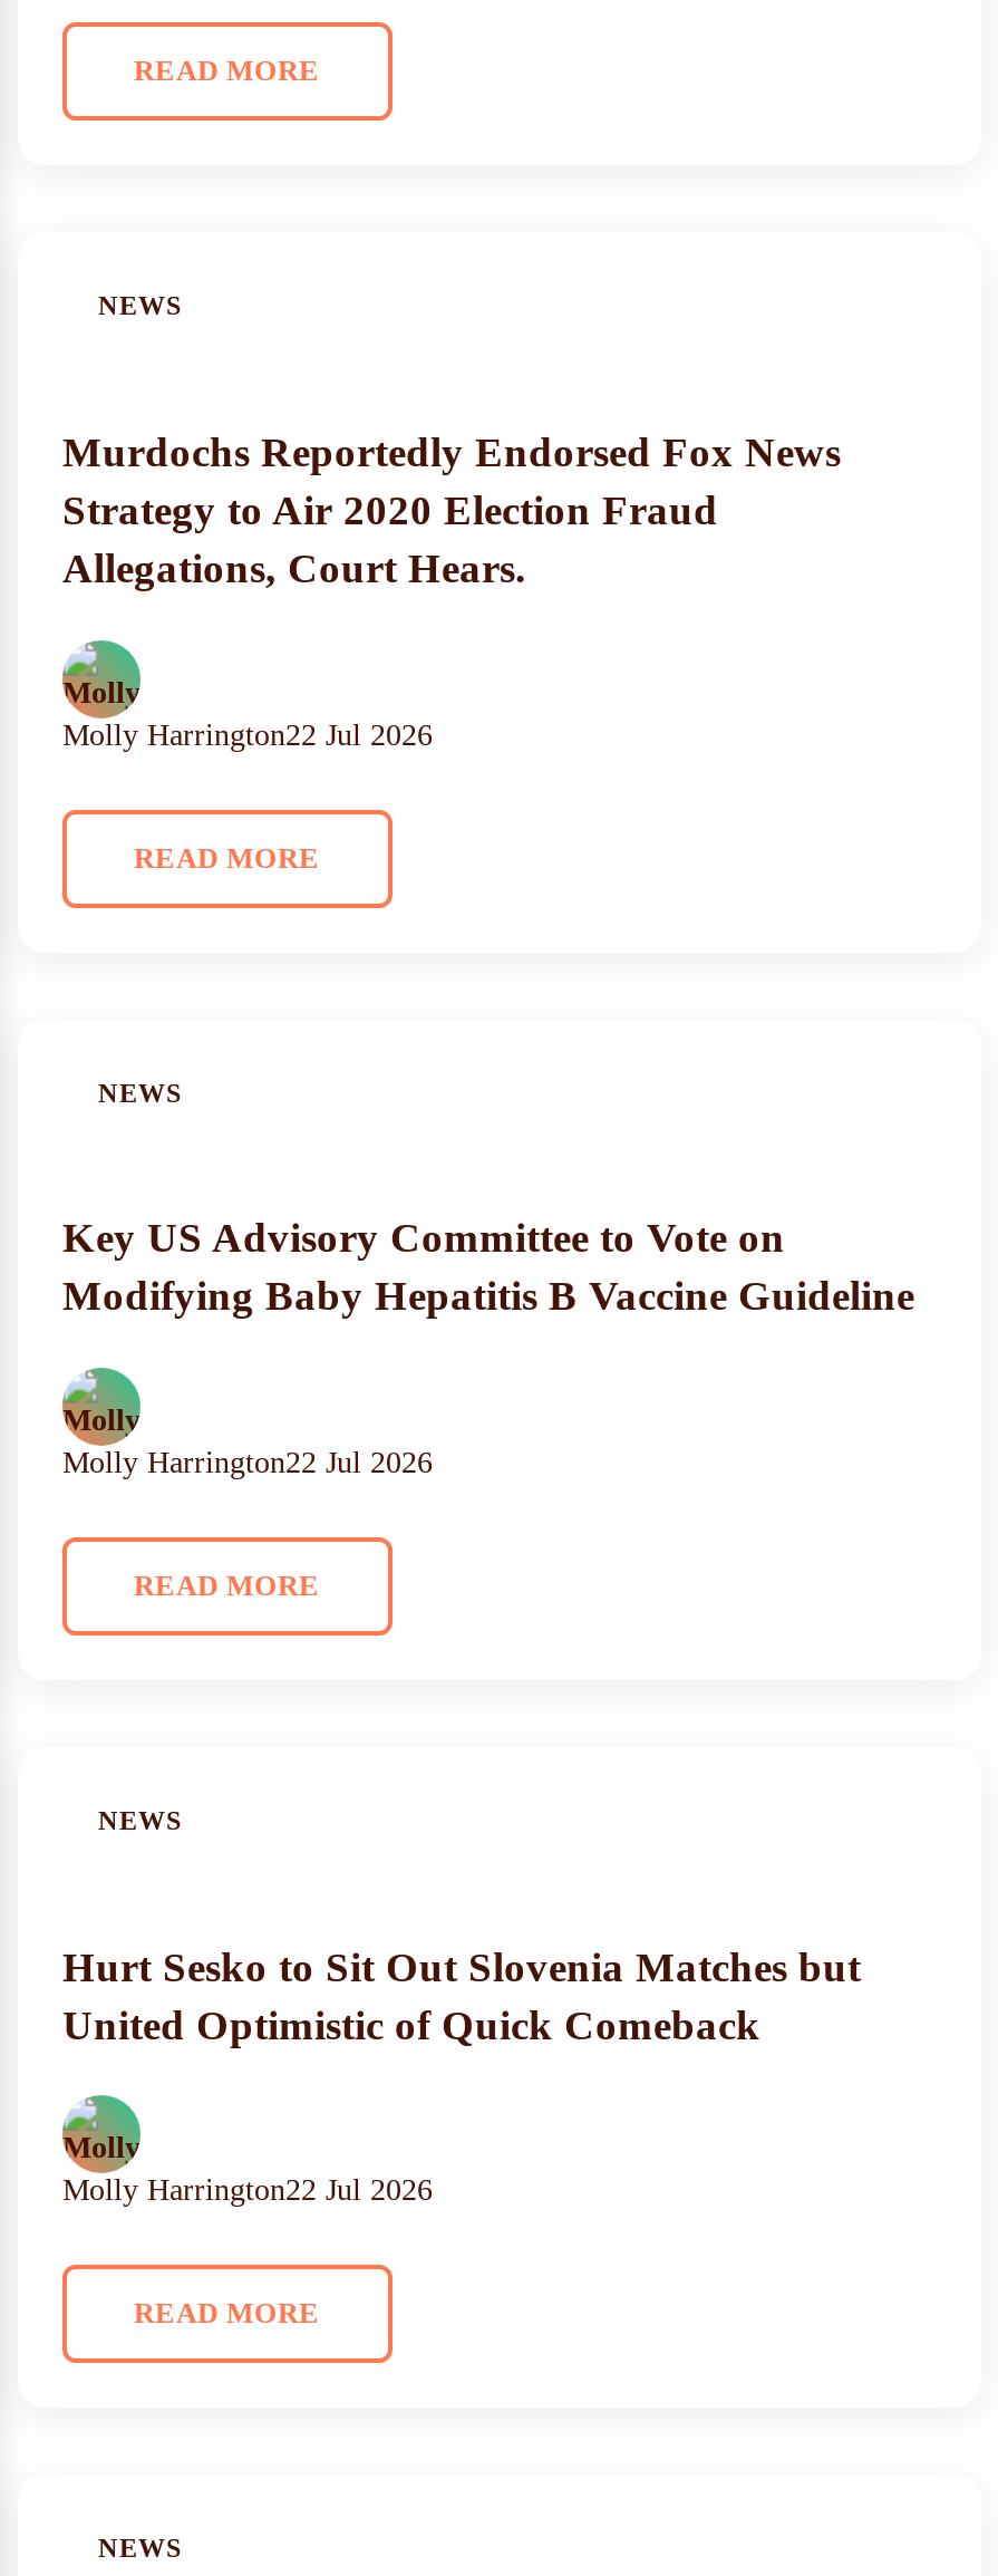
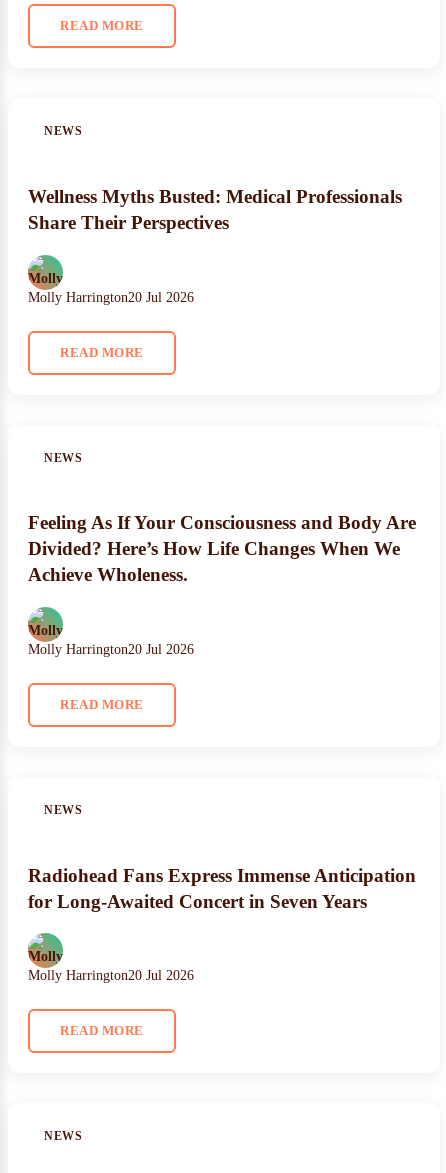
- Murdochs Reportedly Endorsed Fox News
- Strategy to Air 2020 Election Fraud
- Allegations, Court Hears.
+ Wellness Myths Busted: Medical Professionals
+ Share Their Perspectives

- Molly Harrington22 Jul 2026
+ Molly Harrington20 Jul 2026

moved up: READ MORE | NEWS

- Key US Advisory Committee to Vote on
- Modifying Baby Hepatitis B Vaccine Guideline
+ Feeling As If Your Consciousness and Body Are
+ Divided? Here’s How Life Changes When We
+ Achieve Wholeness.

- Molly Harrington22 Jul 2026
+ Molly Harrington20 Jul 2026

- Hurt Sesko to Sit Out Slovenia Matches but
- United Optimistic of Quick Comeback
+ Radiohead Fans Express Immense Anticipation
+ for Long-Awaited Concert in Seven Years

- Molly Harrington22 Jul 2026
+ Molly Harrington20 Jul 2026
